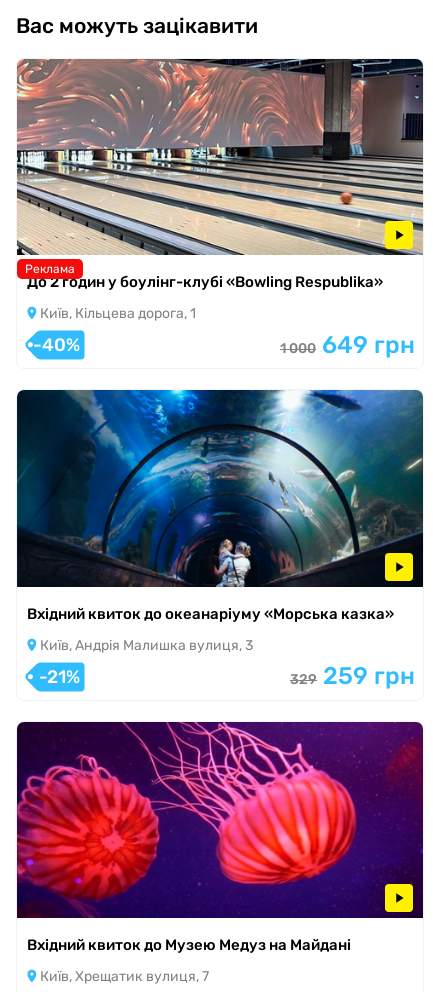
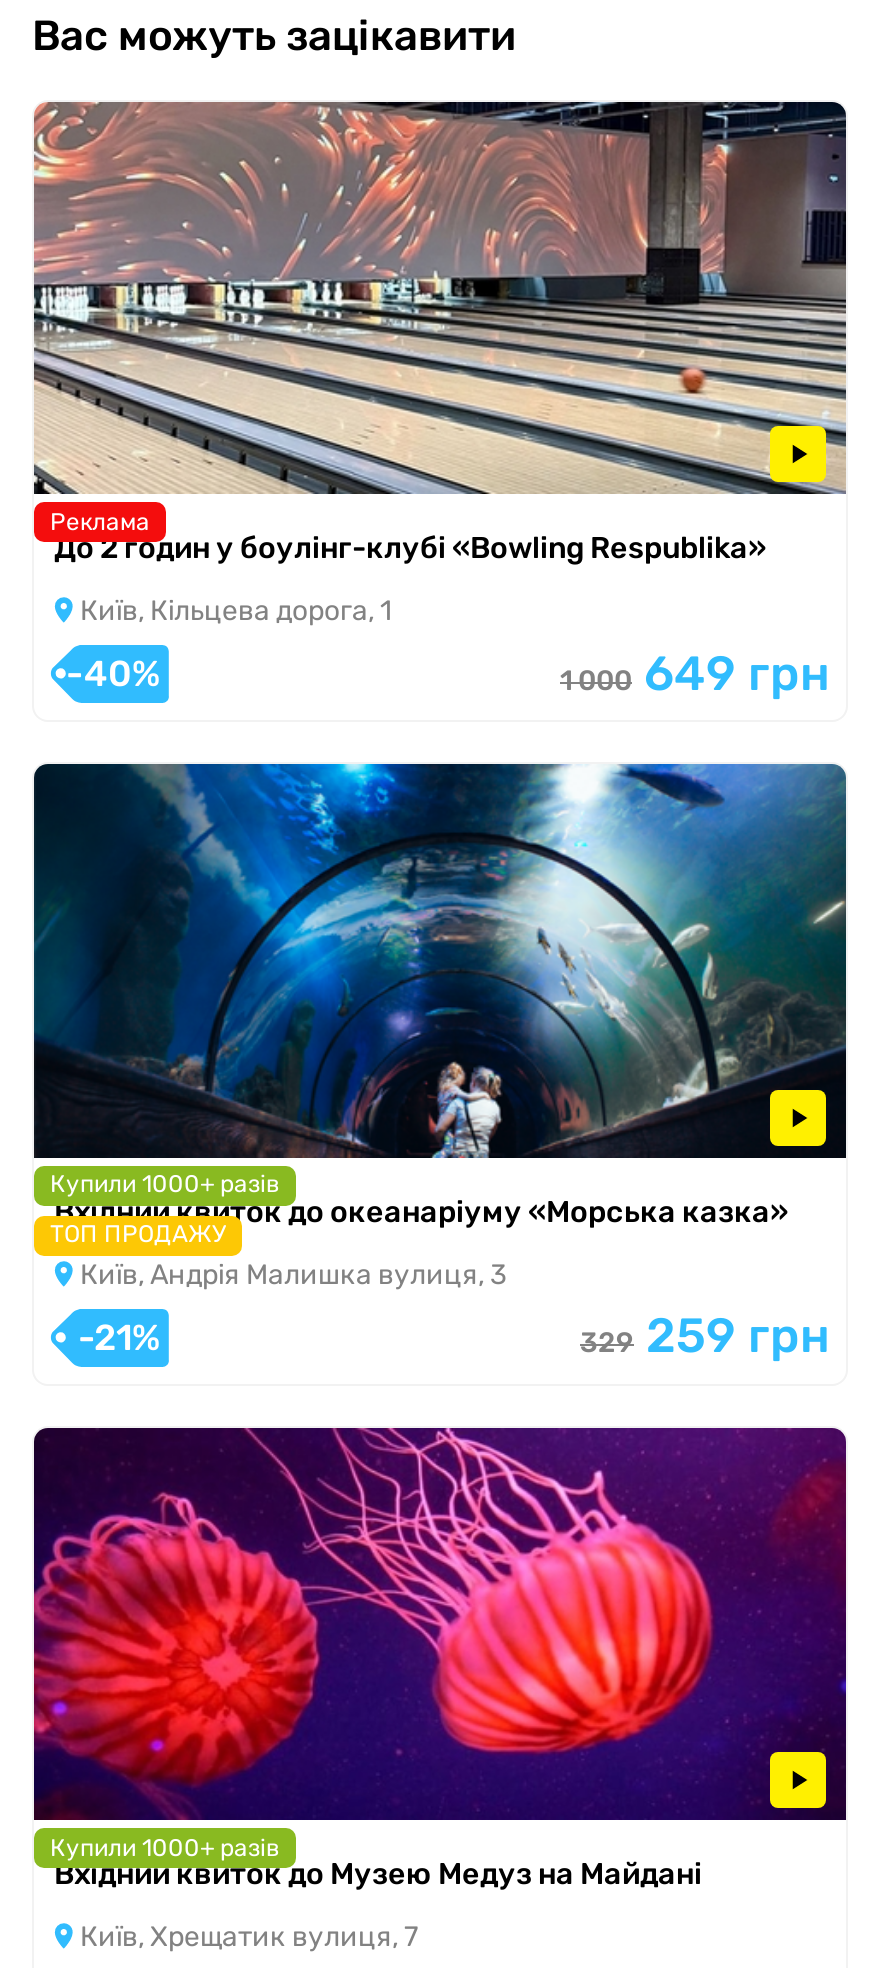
+ Купили 1000+ разів
+ ТОП ПРОДАЖУ

+ Купили 1000+ разів
